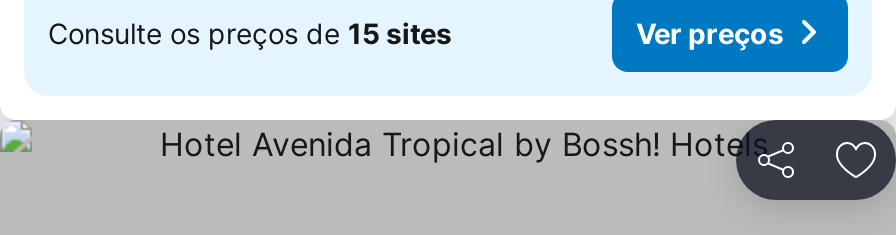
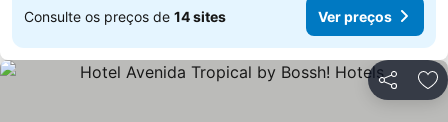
- Consulte os preços de 15 sites
+ Consulte os preços de 14 sites
